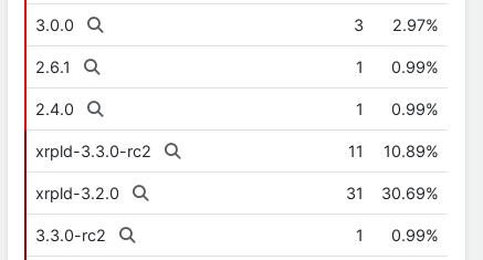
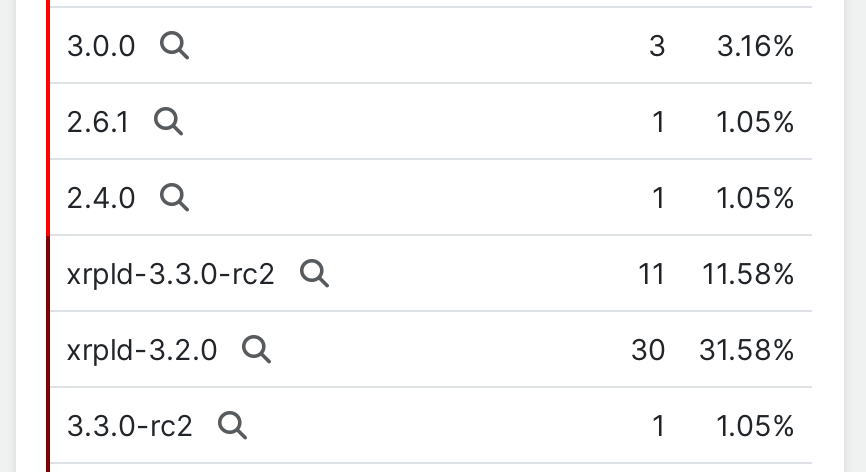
- 3 2.97%
+ 3 3.16%

- 1 0.99%
+ 1 1.05%

- 1 0.99%
+ 1 1.05%

- 11 10.89%
+ 11 11.58%

- 31
+ 30

- 30.69%
+ 31.58%

- 1 0.99%
+ 1 1.05%
